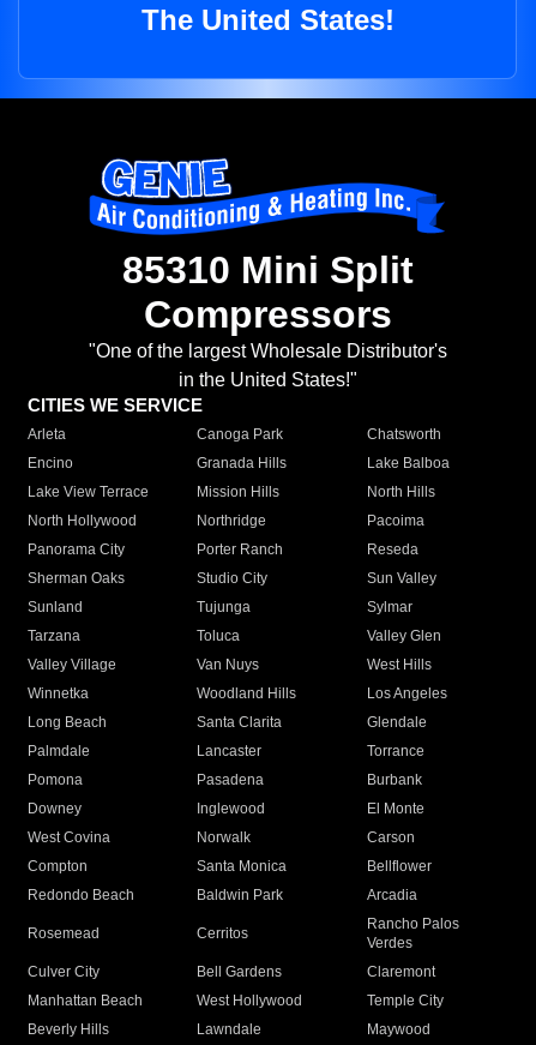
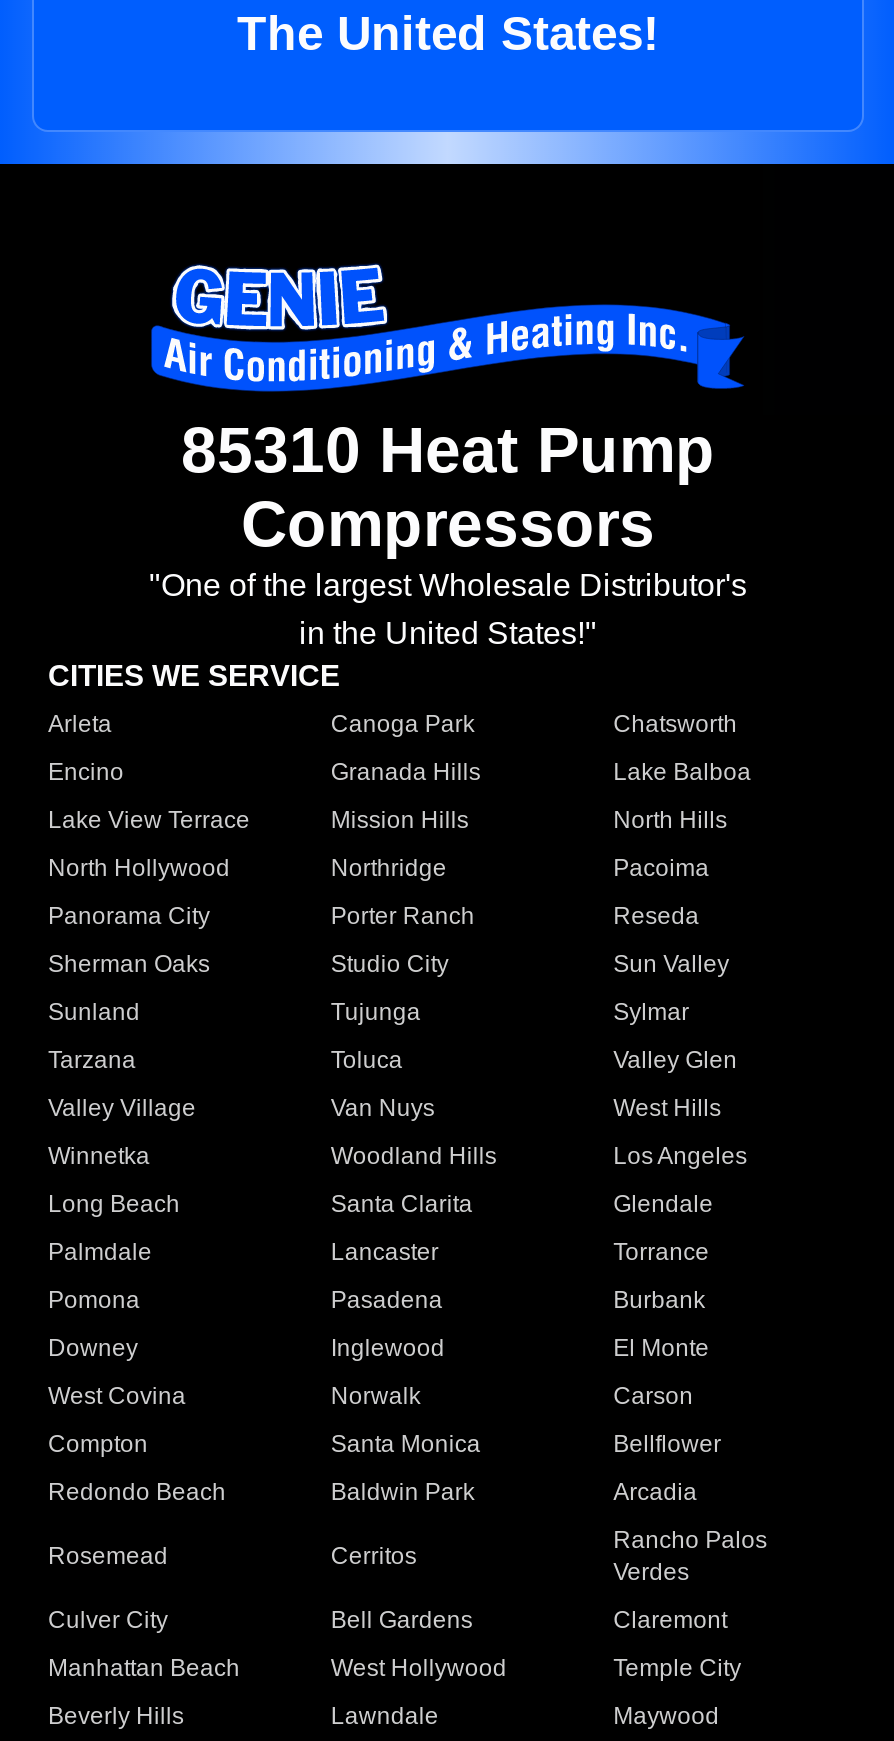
- 85310 Mini Split
+ 85310 Heat Pump
